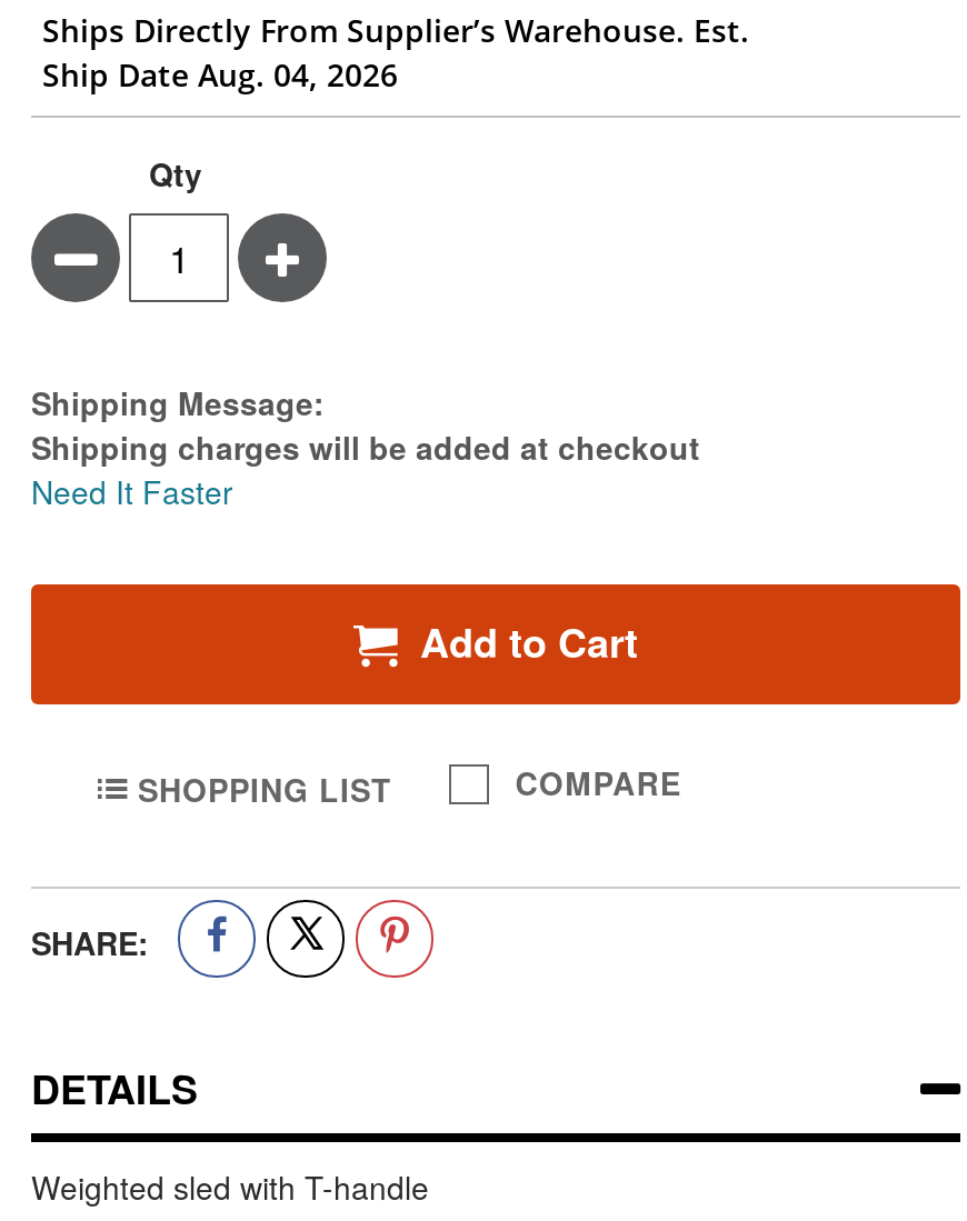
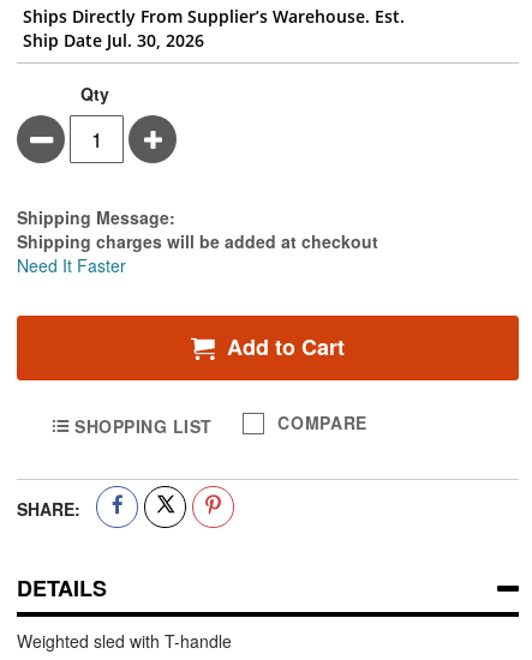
- Ship Date Aug. 04, 2026
+ Ship Date Jul. 30, 2026
